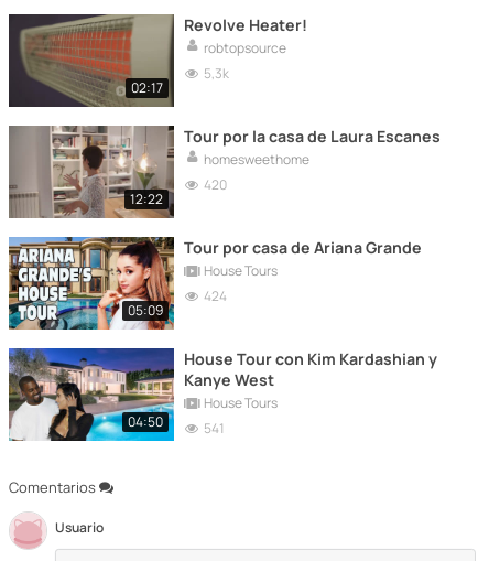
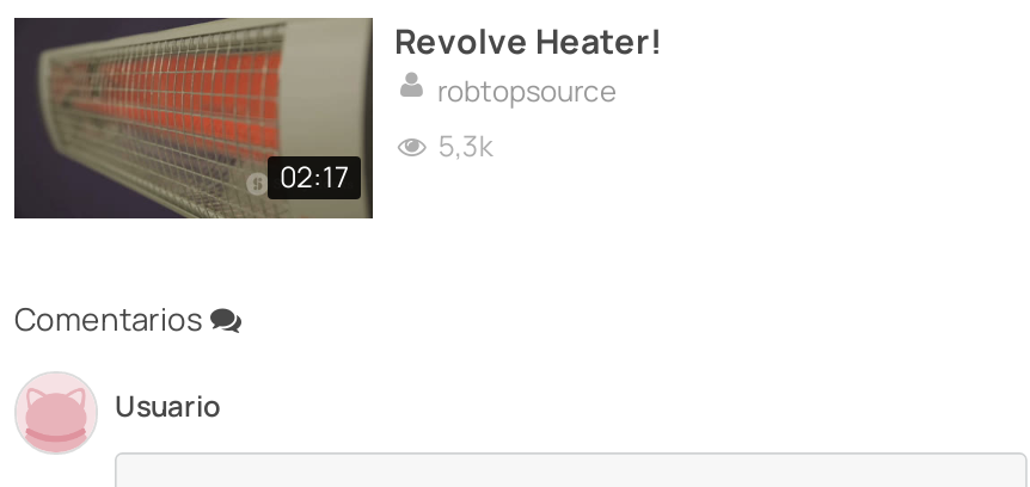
- [image]
- 12:22

- Tour por la casa de Laura Escanes
- homesweethome
- 420

- [image]
- 05:09

- Tour por casa de Ariana Grande
- House Tours
- 424

- [image]
- 04:50

- House Tour con Kim Kardashian y
- Kanye West
- House Tours
- 541
